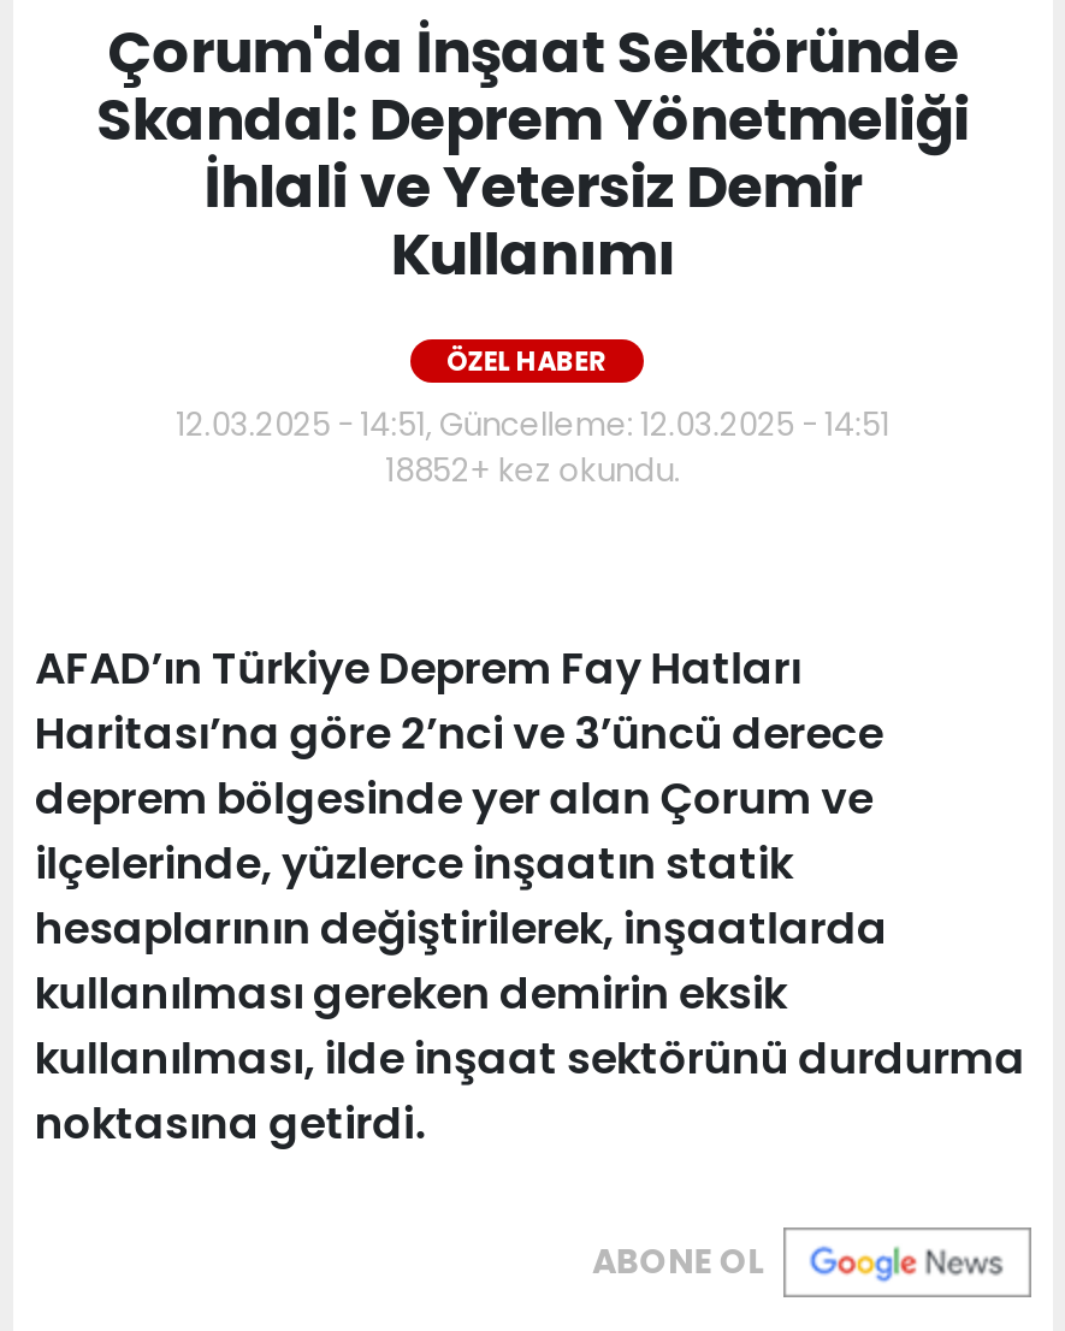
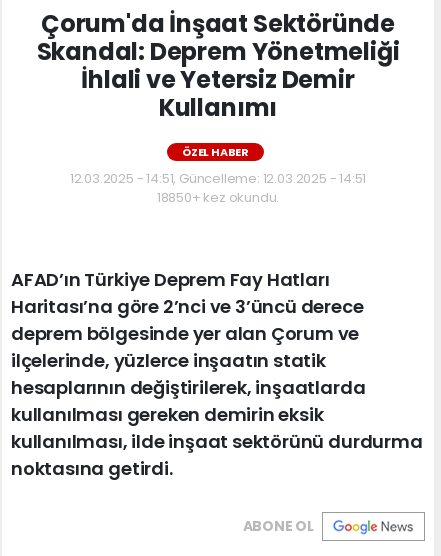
- 18852+ kez okundu.
+ 18850+ kez okundu.
